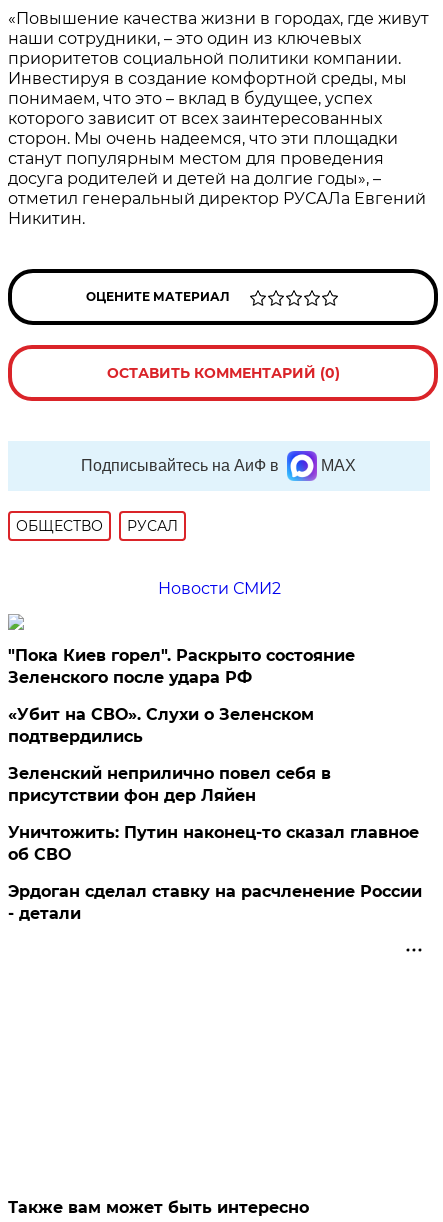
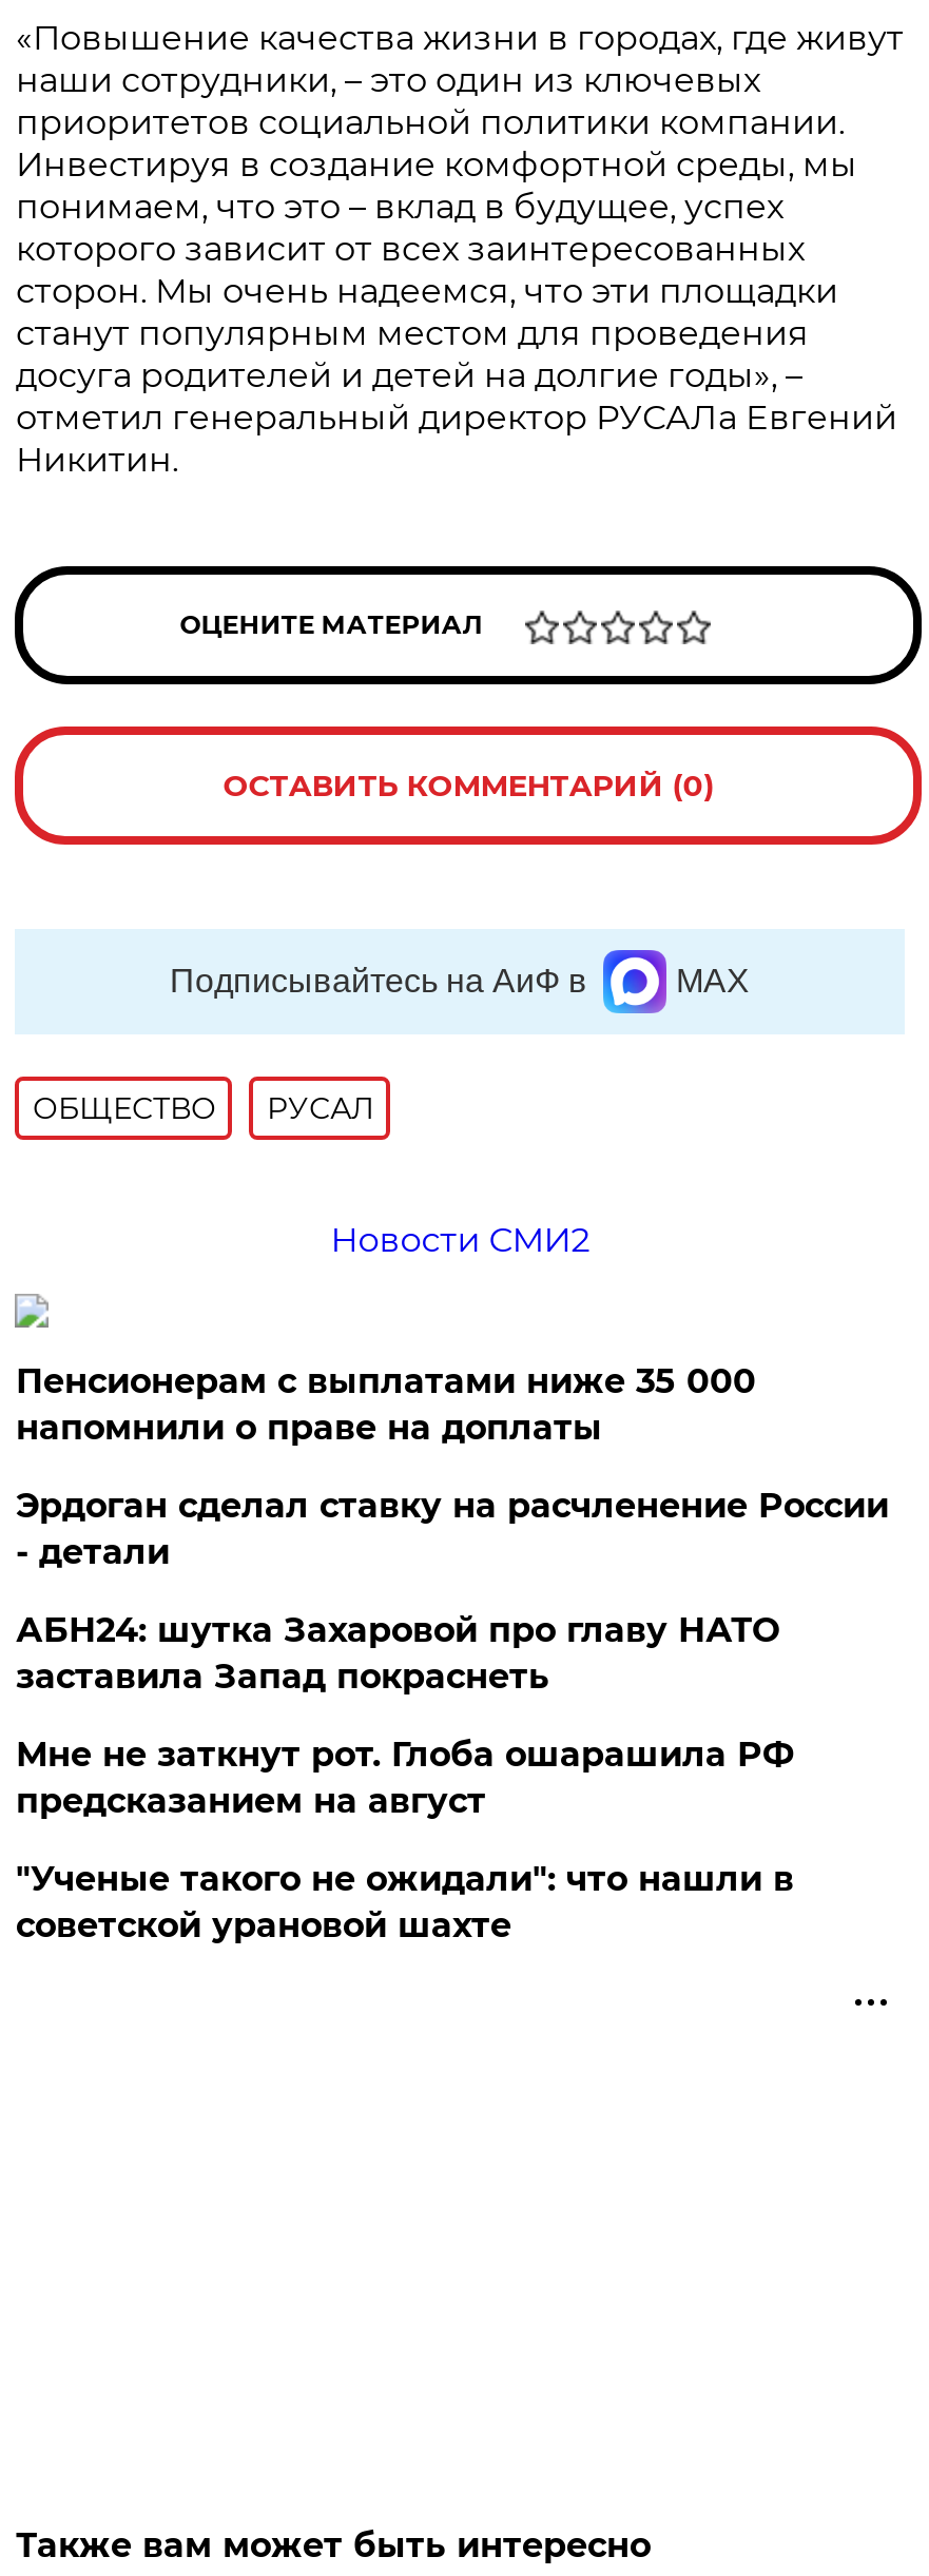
- "Пока Киев горел". Раскрыто состояние
- Зеленского после удара РФ
- «Убит на СВО». Слухи о Зеленском
- подтвердились
- Зеленский неприлично повел cебя в
- присутствии фон дер Ляйен
- Уничтожить: Путин наконец-то сказал главное
- об СВО
+ Пенсионерам с выплатами ниже 35 000
+ напомнили о праве на доплаты

moved up: Эрдоган сделал ставку на расчленение России | - детали

+ АБН24: шутка Захаровой про главу НАТО
+ заставила Запад покраснеть
+ Мне не заткнут рот. Глоба ошарашила РФ
+ предсказанием на август
+ "Ученые такого не ожидали": что нашли в
+ советской урановой шахте
